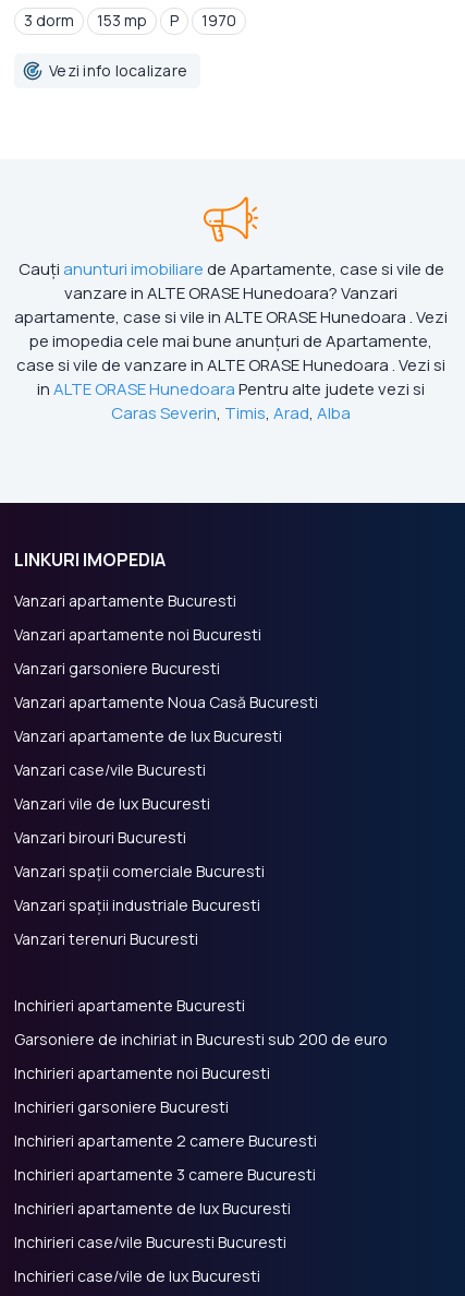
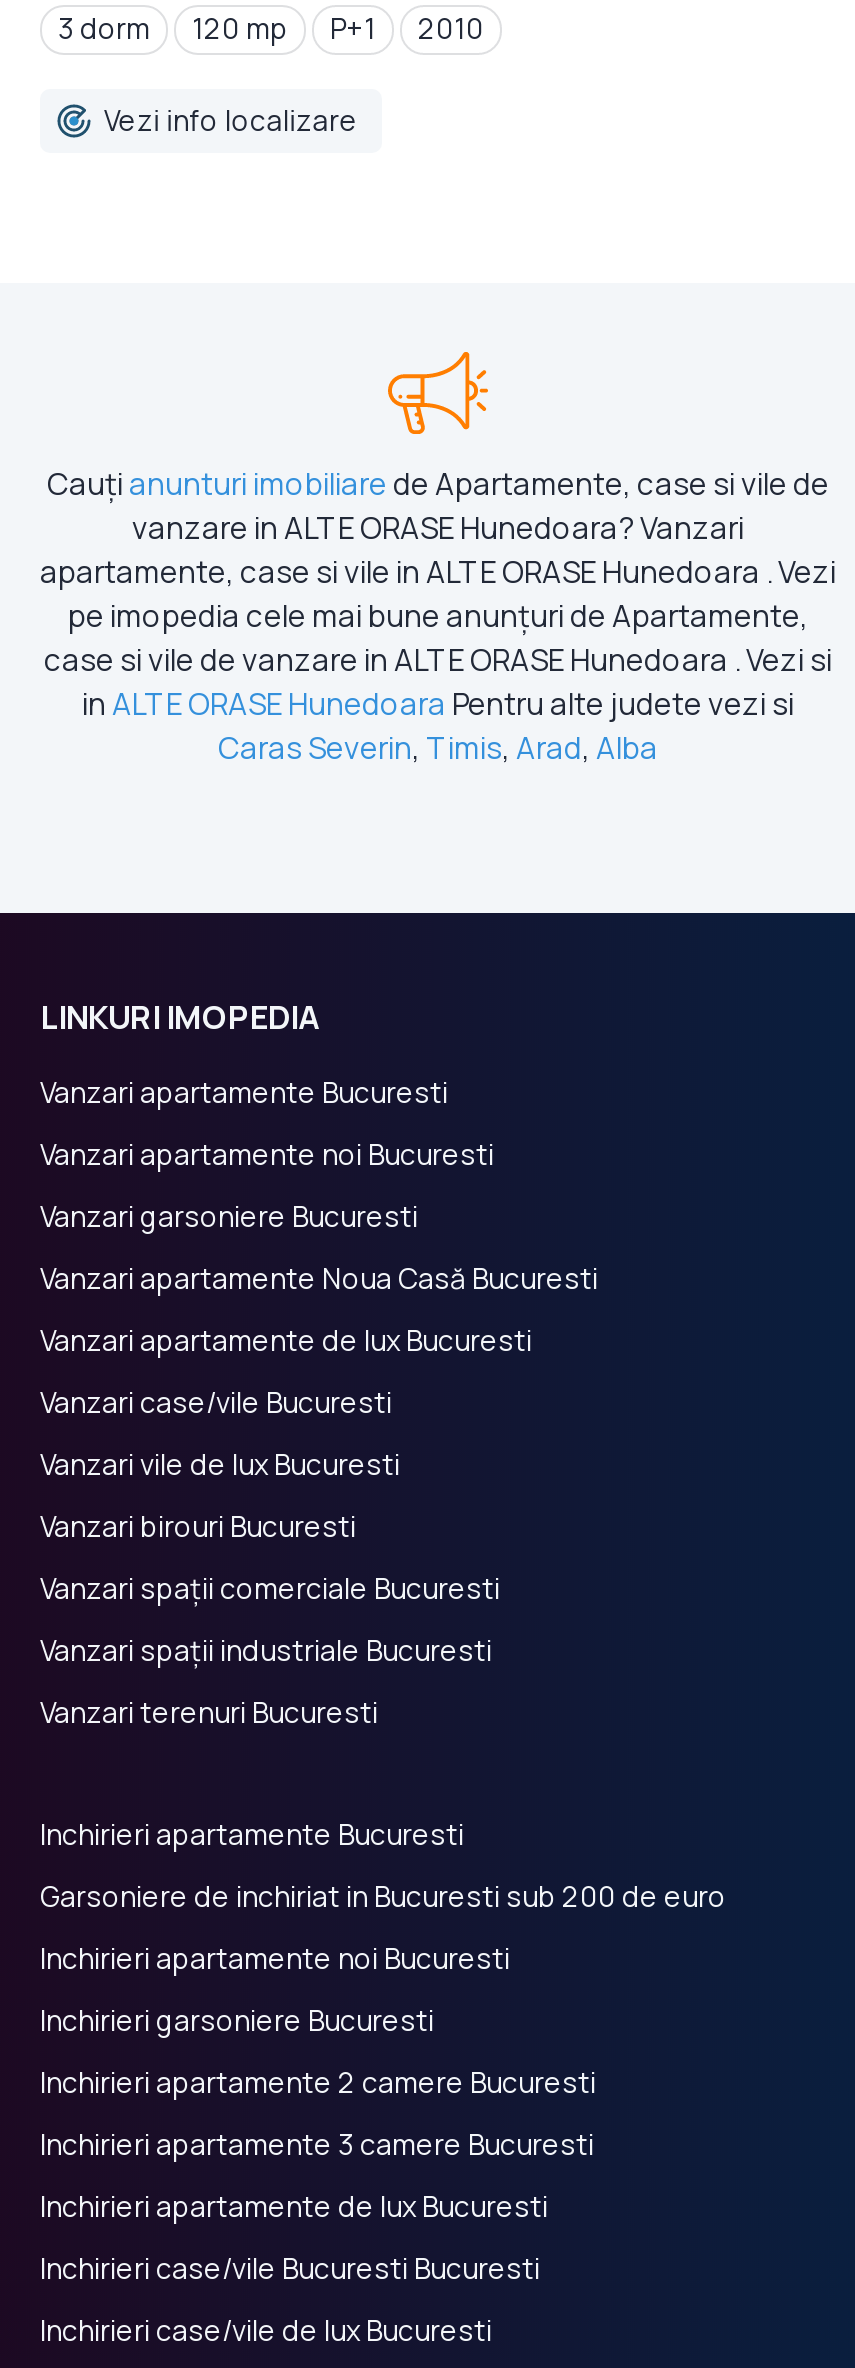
- 153 mp
- P
- 1970
+ 120 mp
+ P+1
+ 2010
